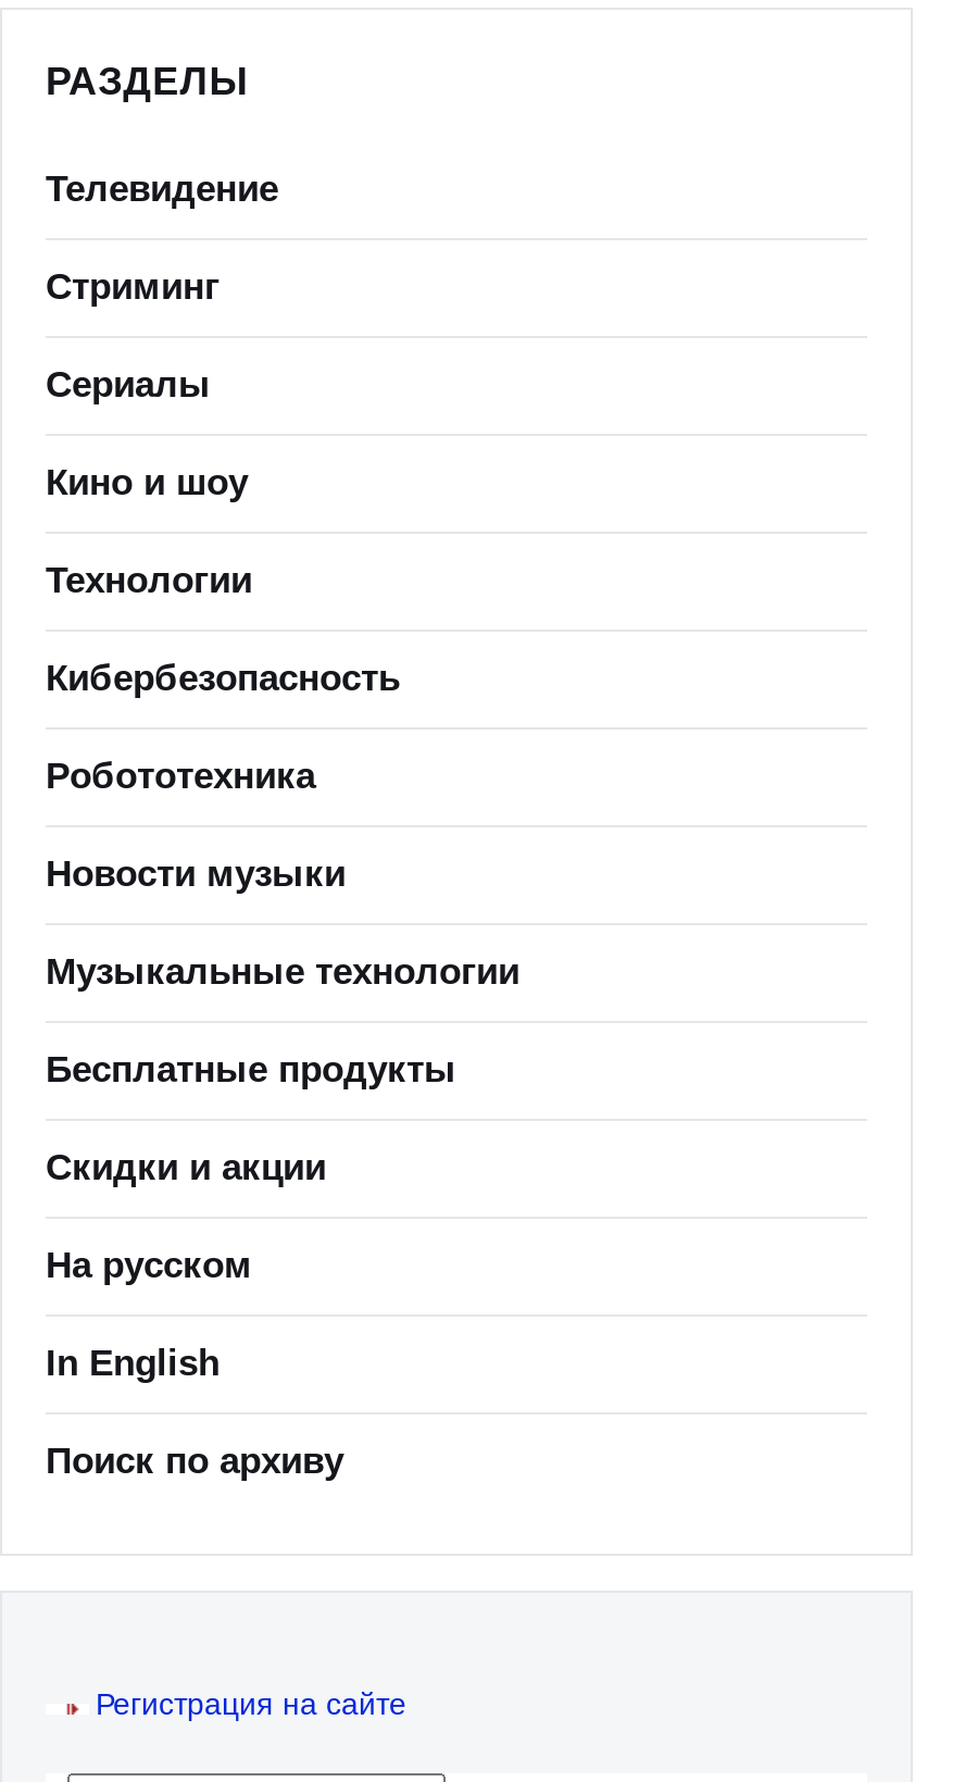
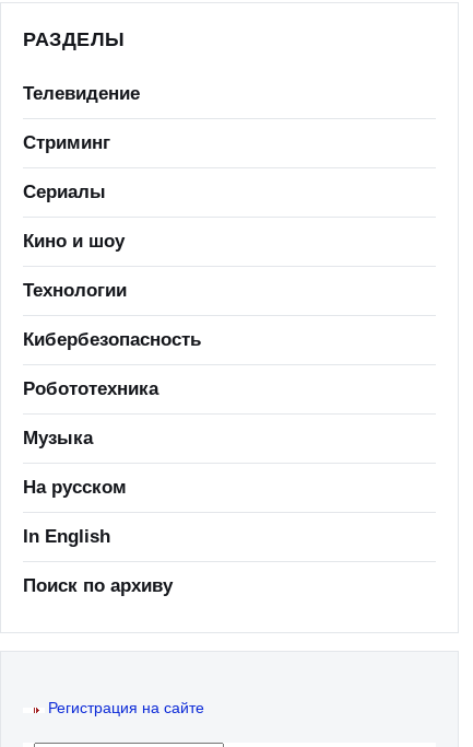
- Новости музыки
- Музыкальные технологии
- Бесплатные продукты
- Скидки и акции
+ Музыка
